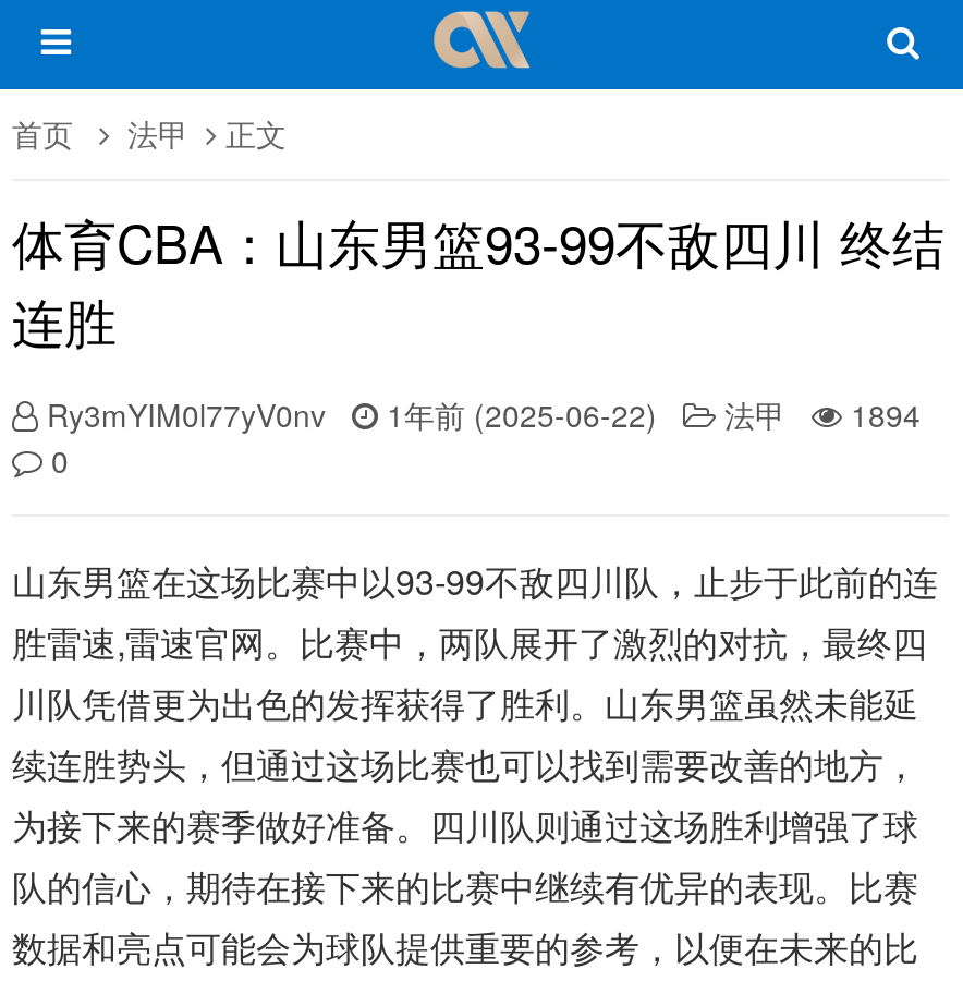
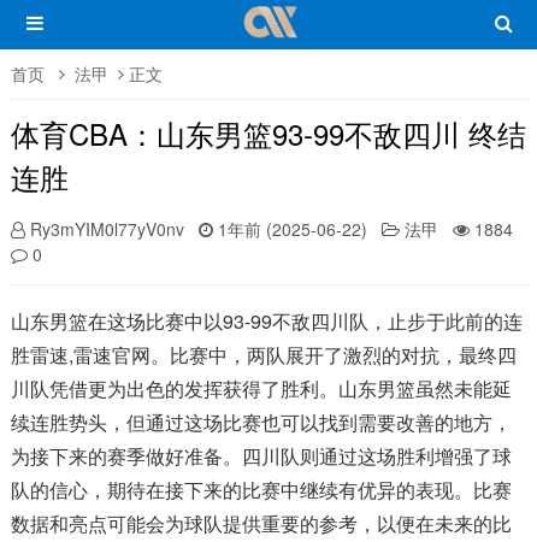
- Ry3mYIM0l77yV0nv 1年前 (2025-06-22) 法甲 1894
+ Ry3mYIM0l77yV0nv 1年前 (2025-06-22) 法甲 1884
